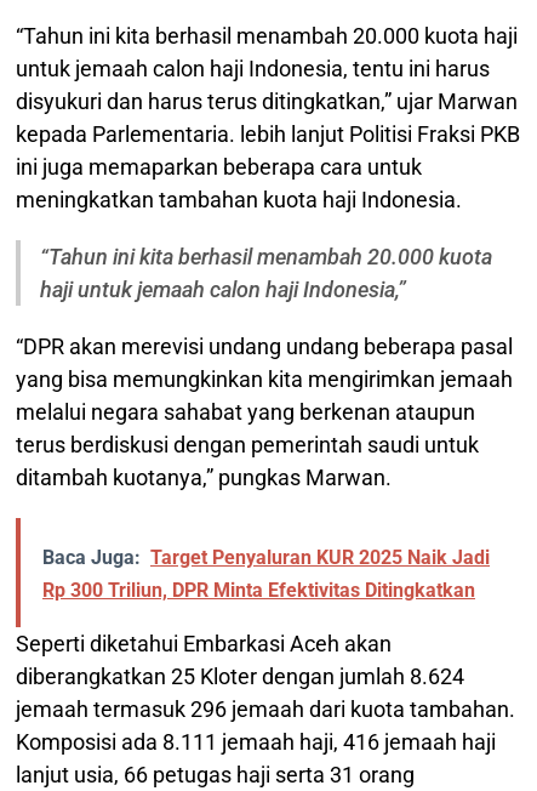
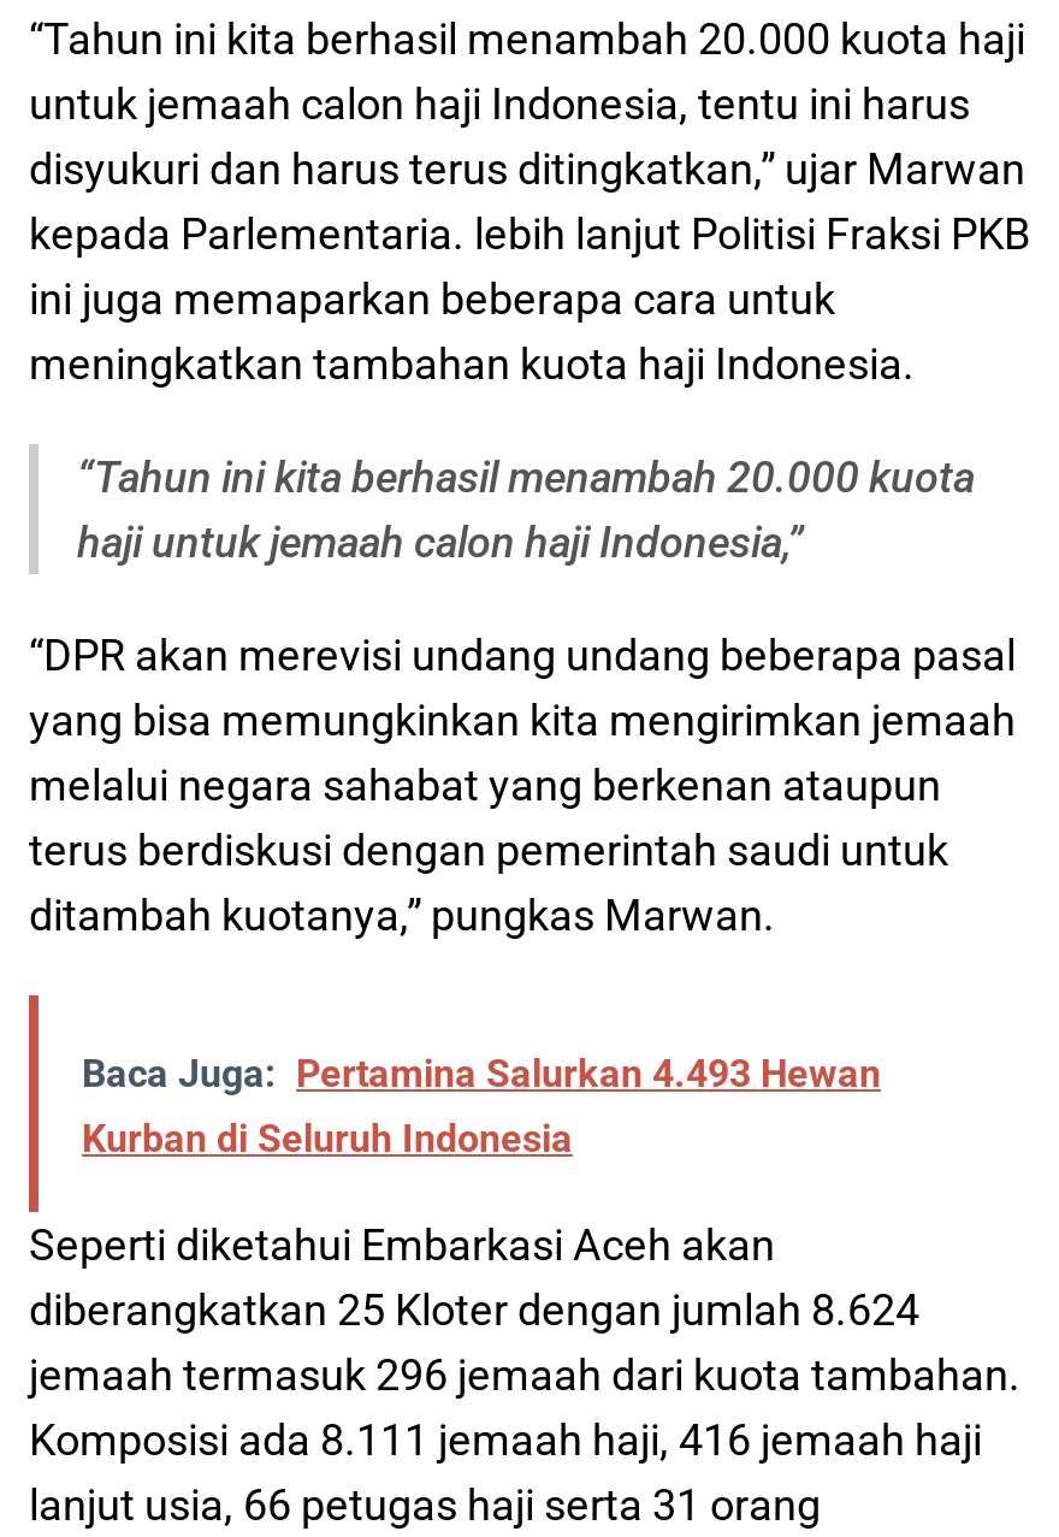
- Baca Juga: Target Penyaluran KUR 2025 Naik Jadi
- Rp 300 Triliun, DPR Minta Efektivitas Ditingkatkan
+ Baca Juga: Pertamina Salurkan 4.493 Hewan
+ Kurban di Seluruh Indonesia
